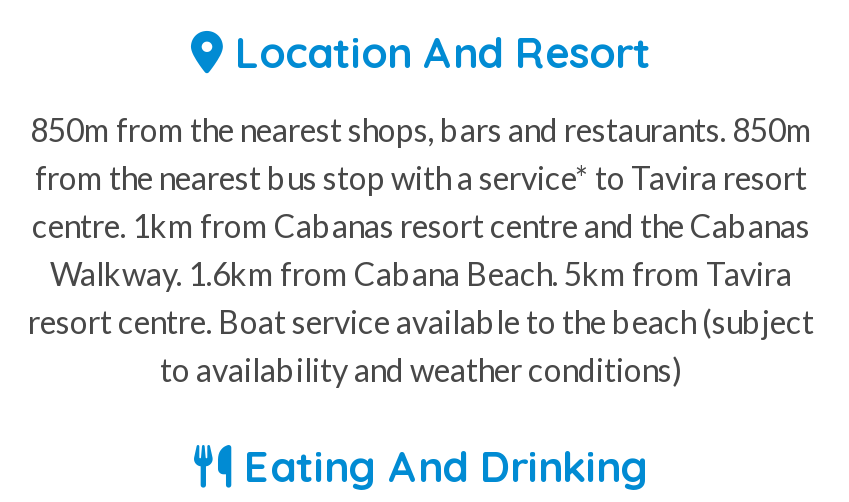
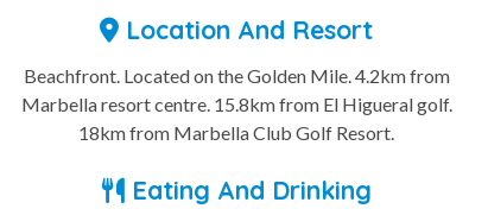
- 850m from the nearest shops, bars and restaurants. 850m
- from the nearest bus stop with a service* to Tavira resort
- centre. 1km from Cabanas resort centre and the Cabanas
- Walkway. 1.6km from Cabana Beach. 5km from Tavira
- resort centre. Boat service available to the beach (subject
- to availability and weather conditions)
+ Beachfront. Located on the Golden Mile. 4.2km from
+ Marbella resort centre. 15.8km from El Higueral golf.
+ 18km from Marbella Club Golf Resort.
